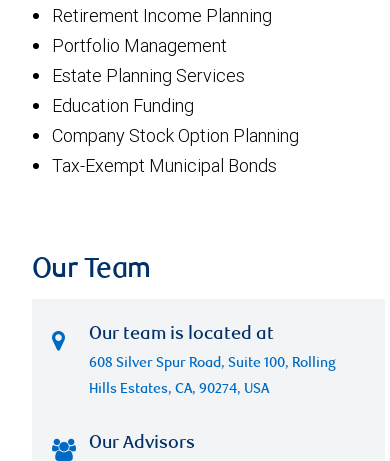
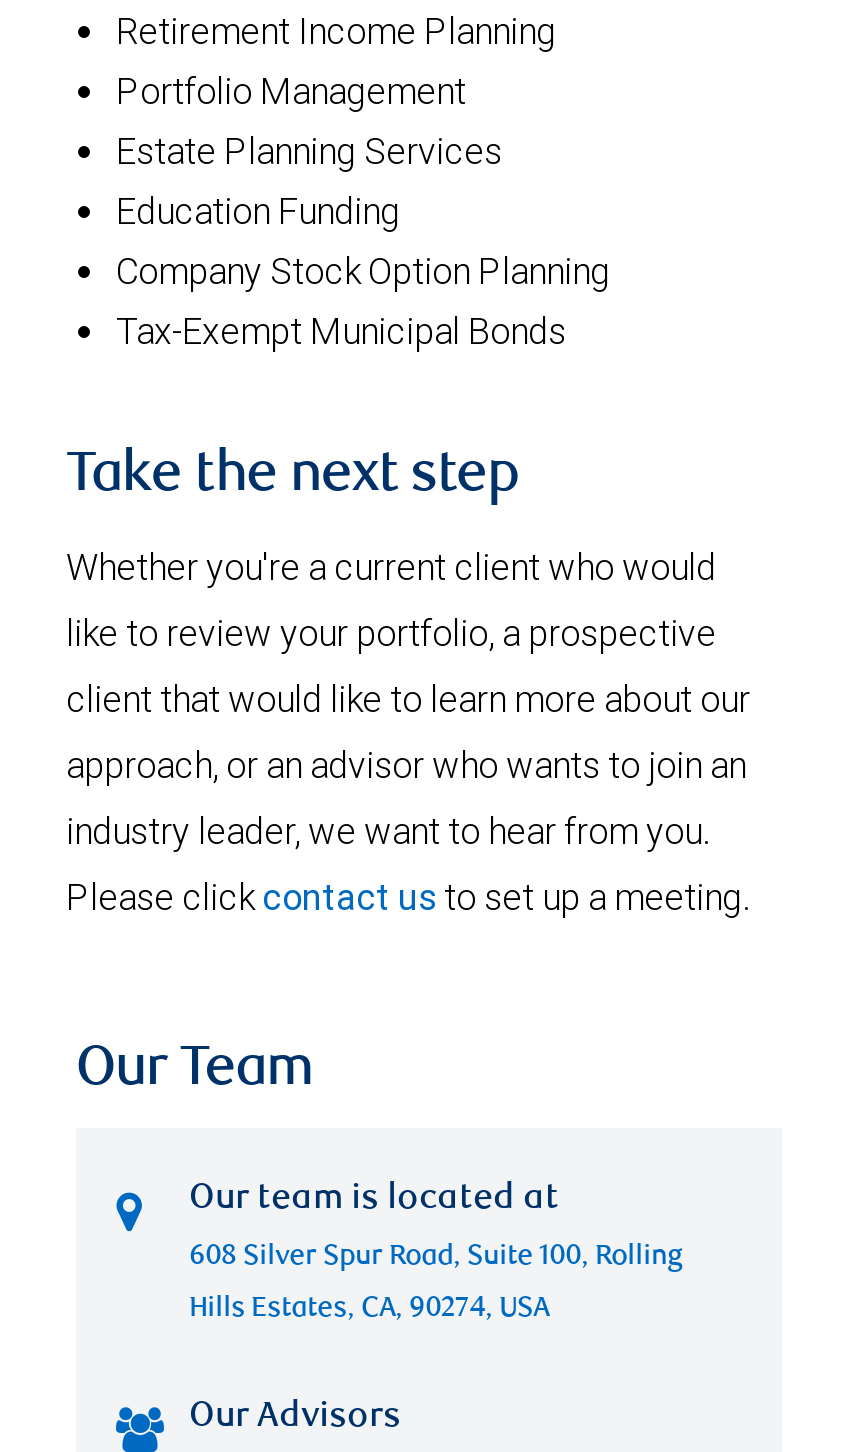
+ Take the next step
+ Whether you're a current client who would
+ like to review your portfolio, a prospective
+ client that would like to learn more about our
+ approach, or an advisor who wants to join an
+ industry leader, we want to hear from you.
+ Please click contact us to set up a meeting.
